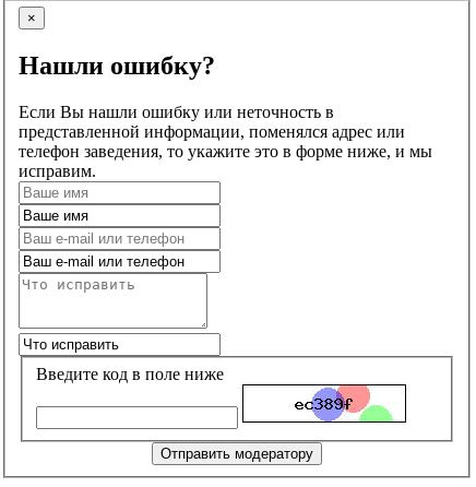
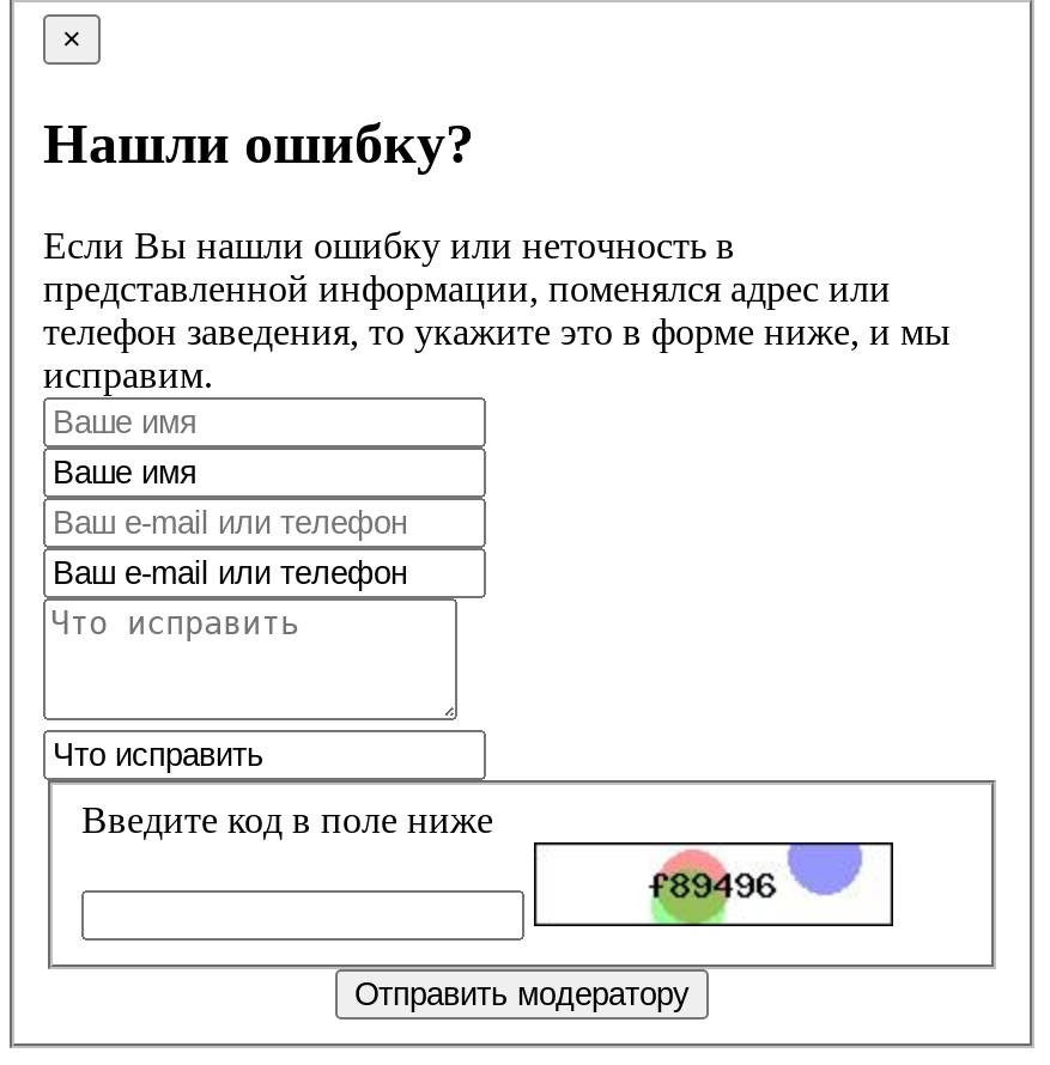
- [image]
+ [image]
